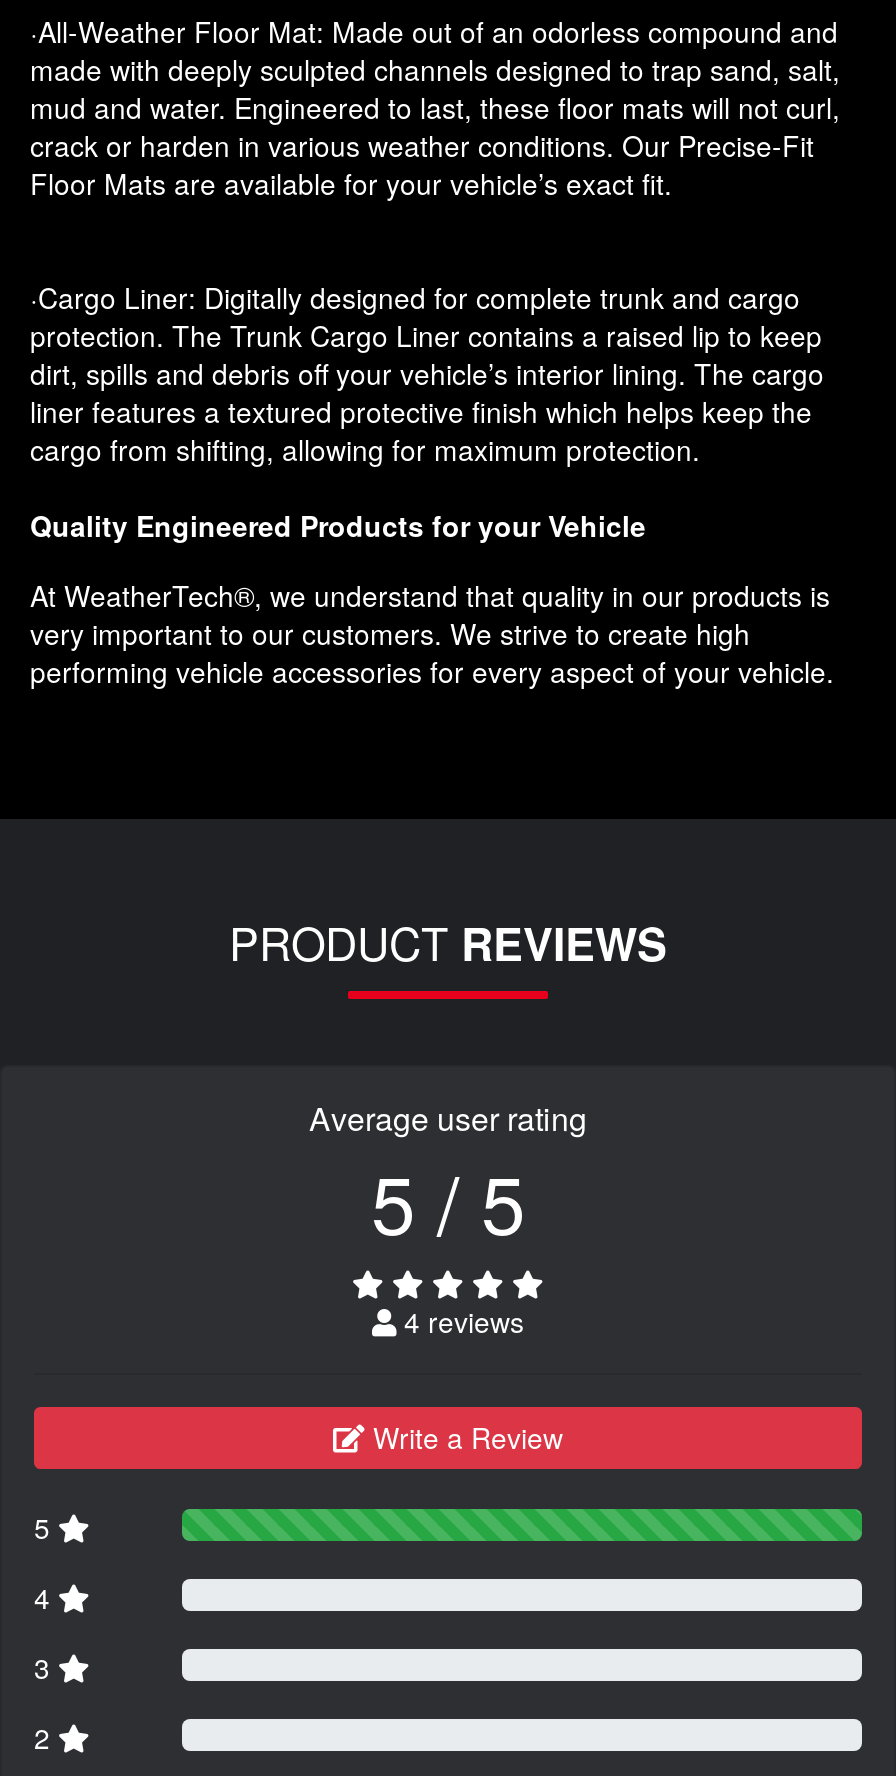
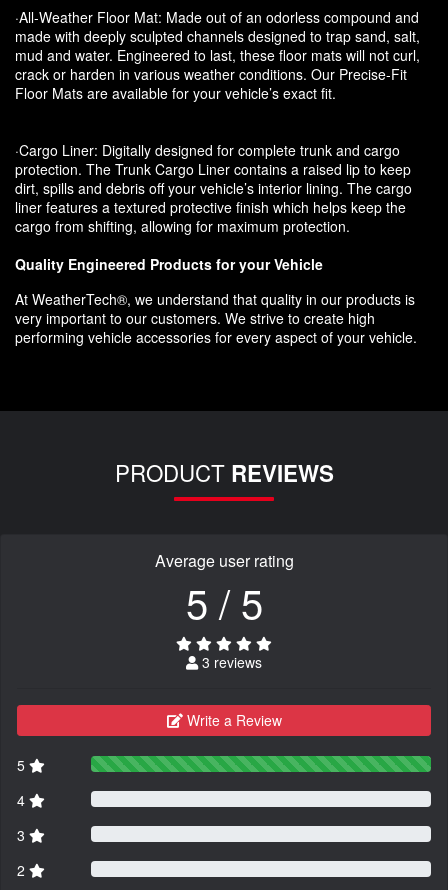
- 4 reviews
+ 3 reviews
